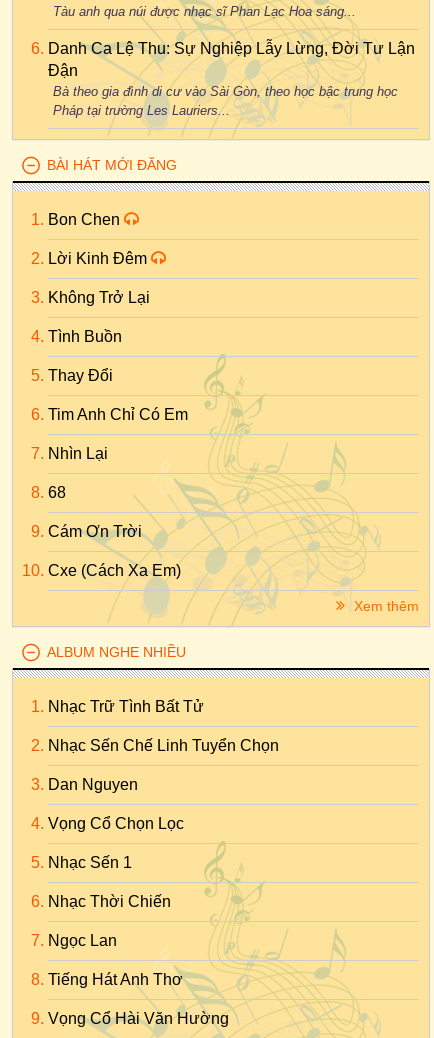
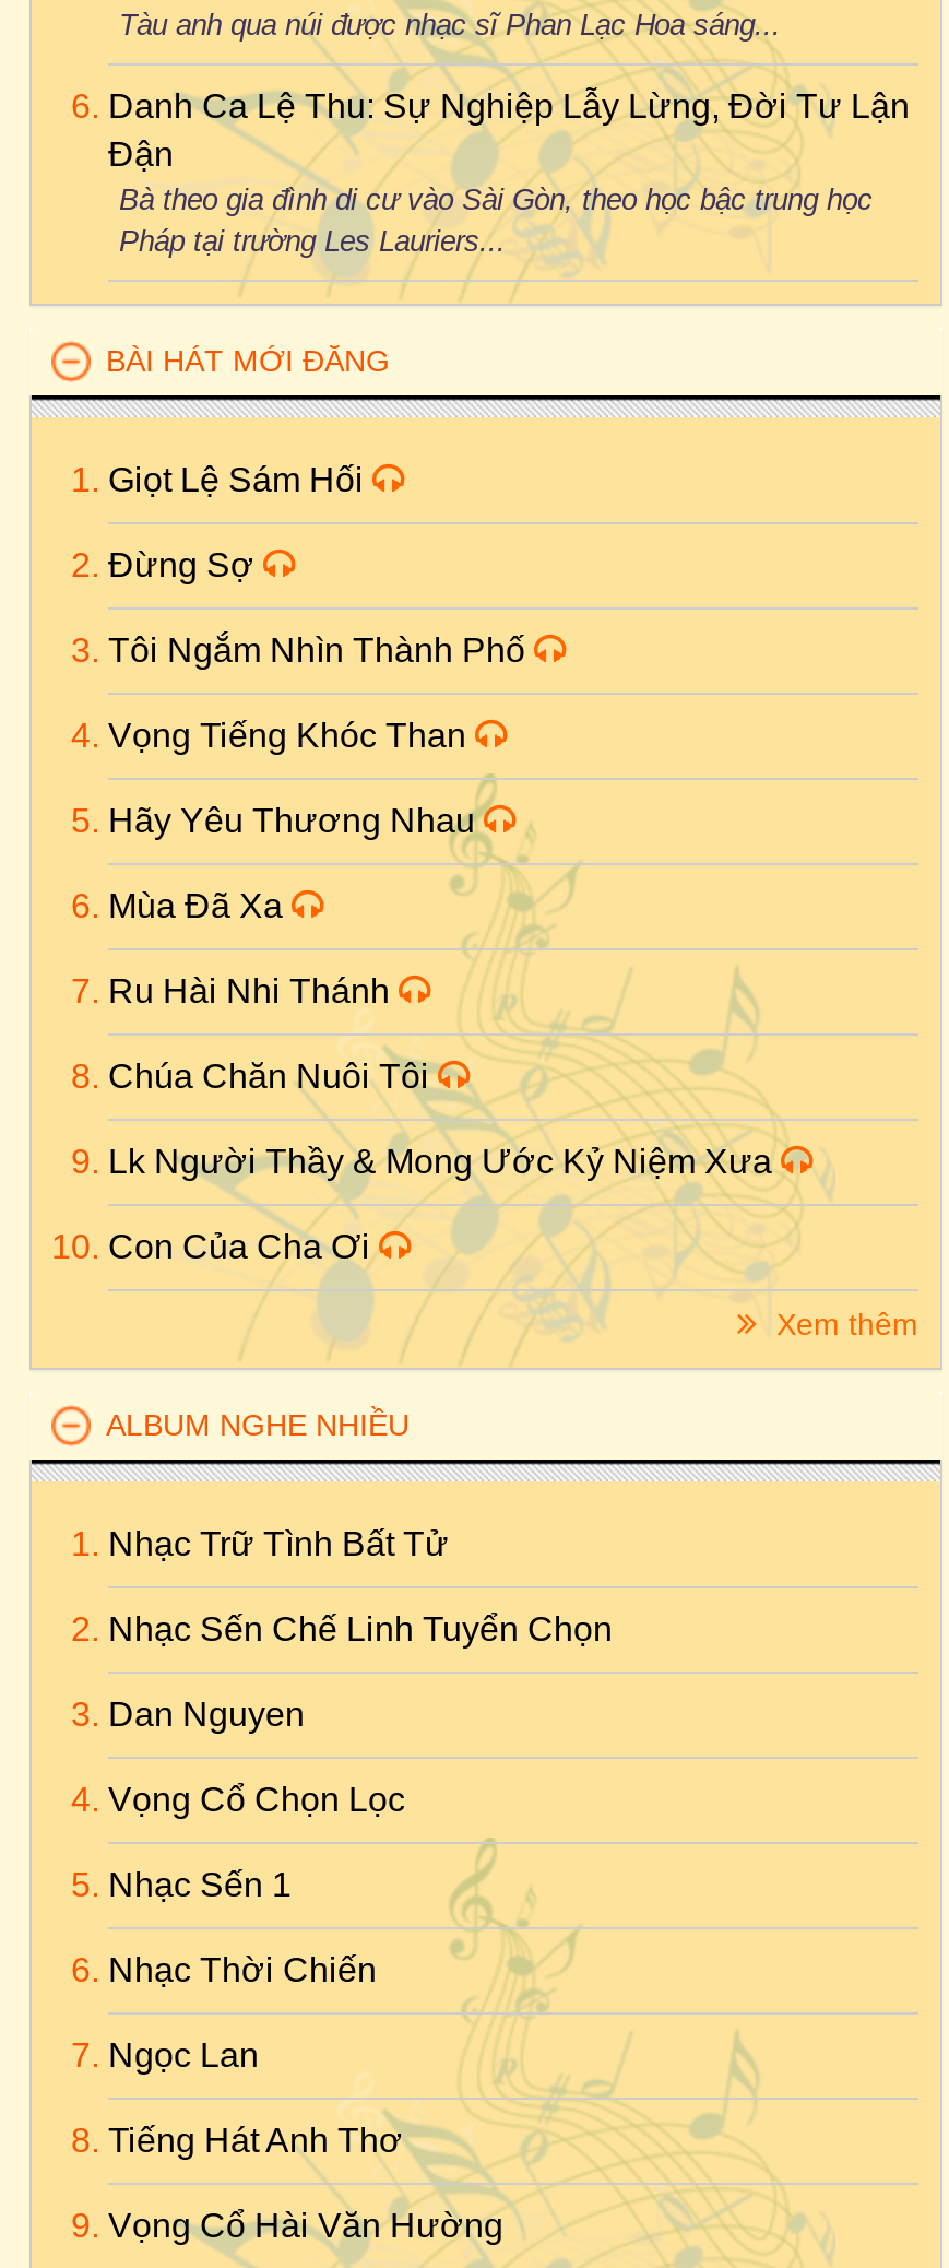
- Bon Chen
+ Giọt Lệ Sám Hối

- Lời Kinh Đêm
+ Đừng Sợ

- Không Trở Lại
+ Tôi Ngắm Nhìn Thành Phố

- Tình Buồn
+ Vọng Tiếng Khóc Than

- Thay Đổi
+ Hãy Yêu Thương Nhau

- Tim Anh Chỉ Có Em
+ Mùa Đã Xa

- Nhìn Lại
+ Ru Hài Nhi Thánh

- 68
+ Chúa Chăn Nuôi Tôi

- Cám Ơn Trời
+ Lk Người Thầy & Mong Ước Kỷ Niệm Xưa

- Cxe (Cách Xa Em)
+ Con Của Cha Ơi
